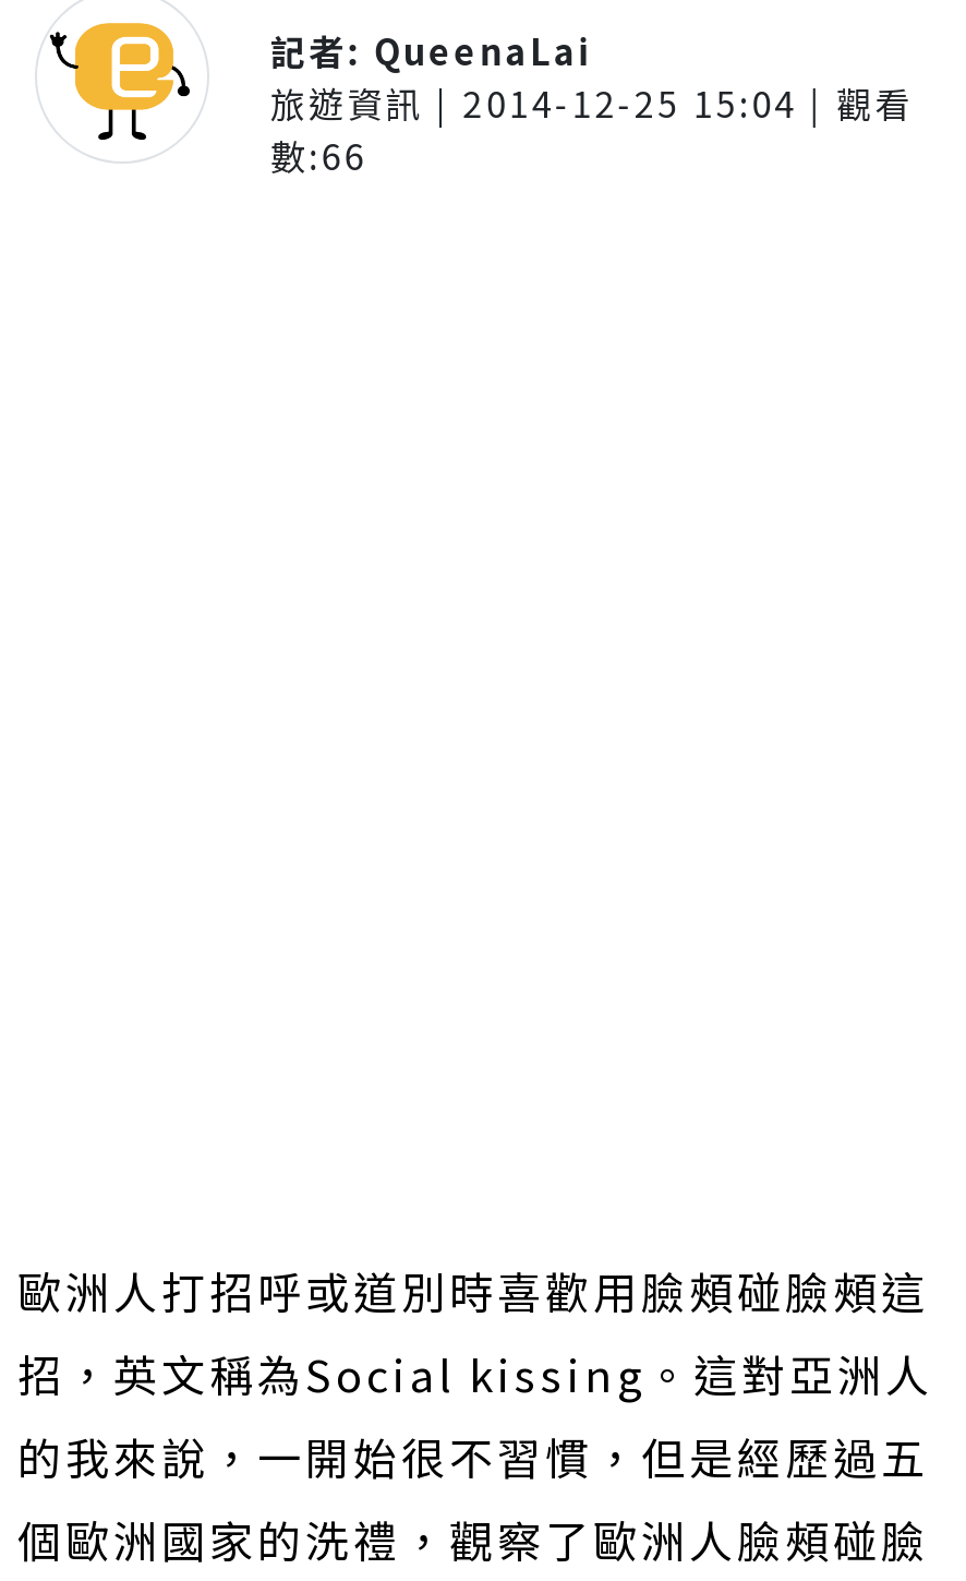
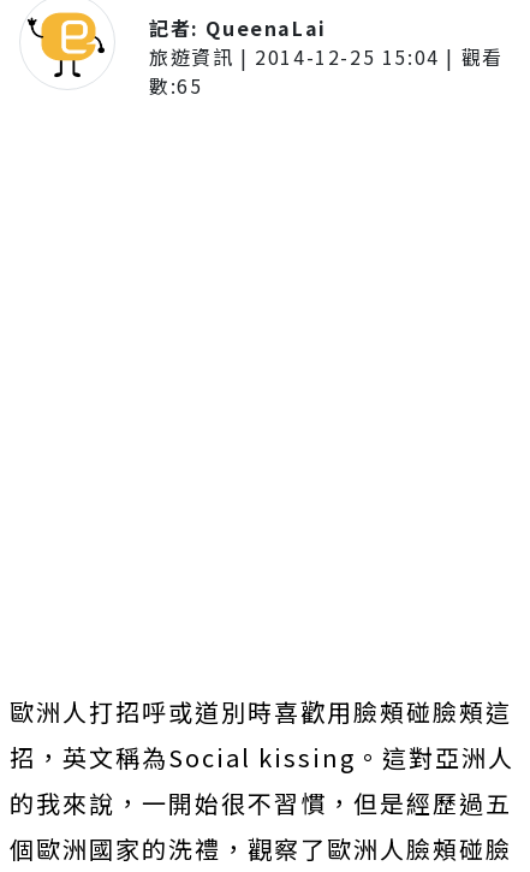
- 數:66
+ 數:65
